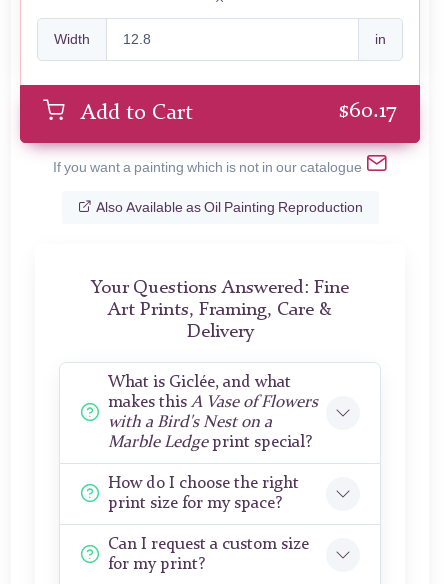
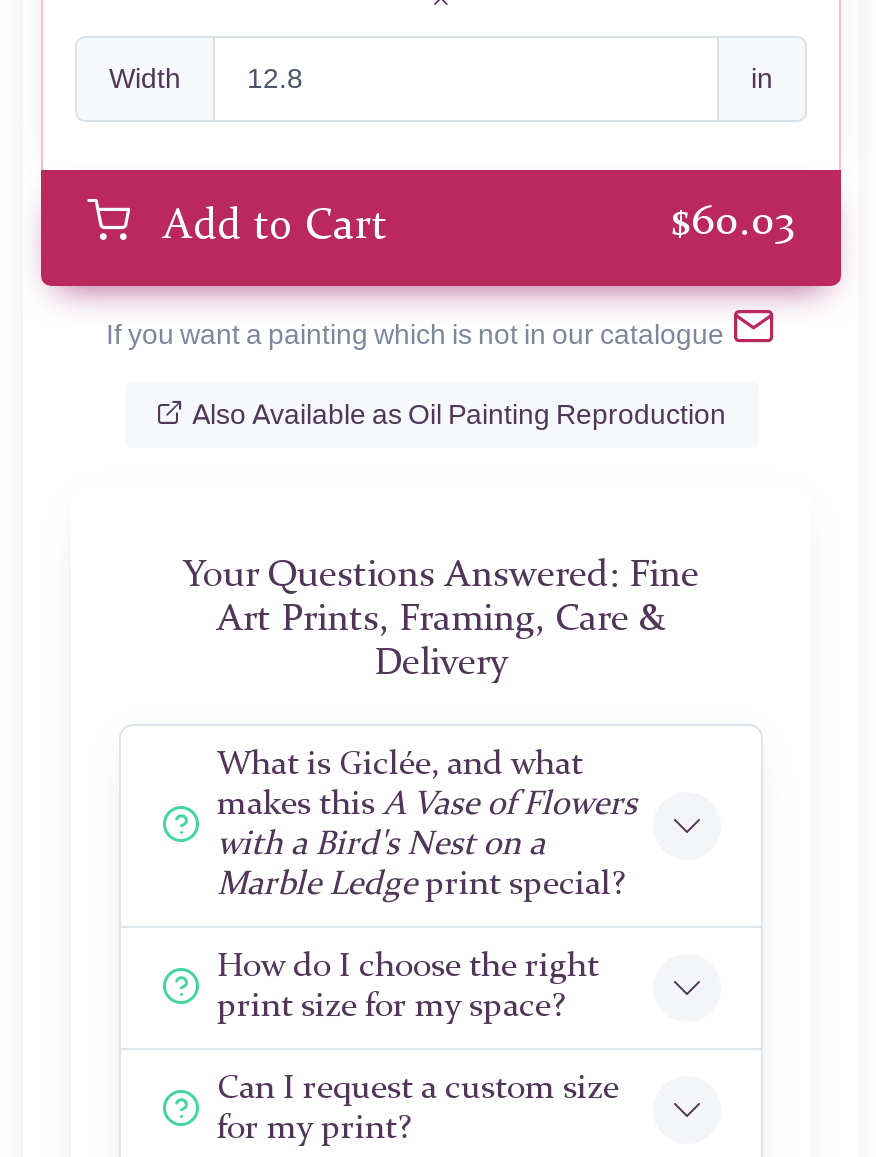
- $60.17
+ $60.03
